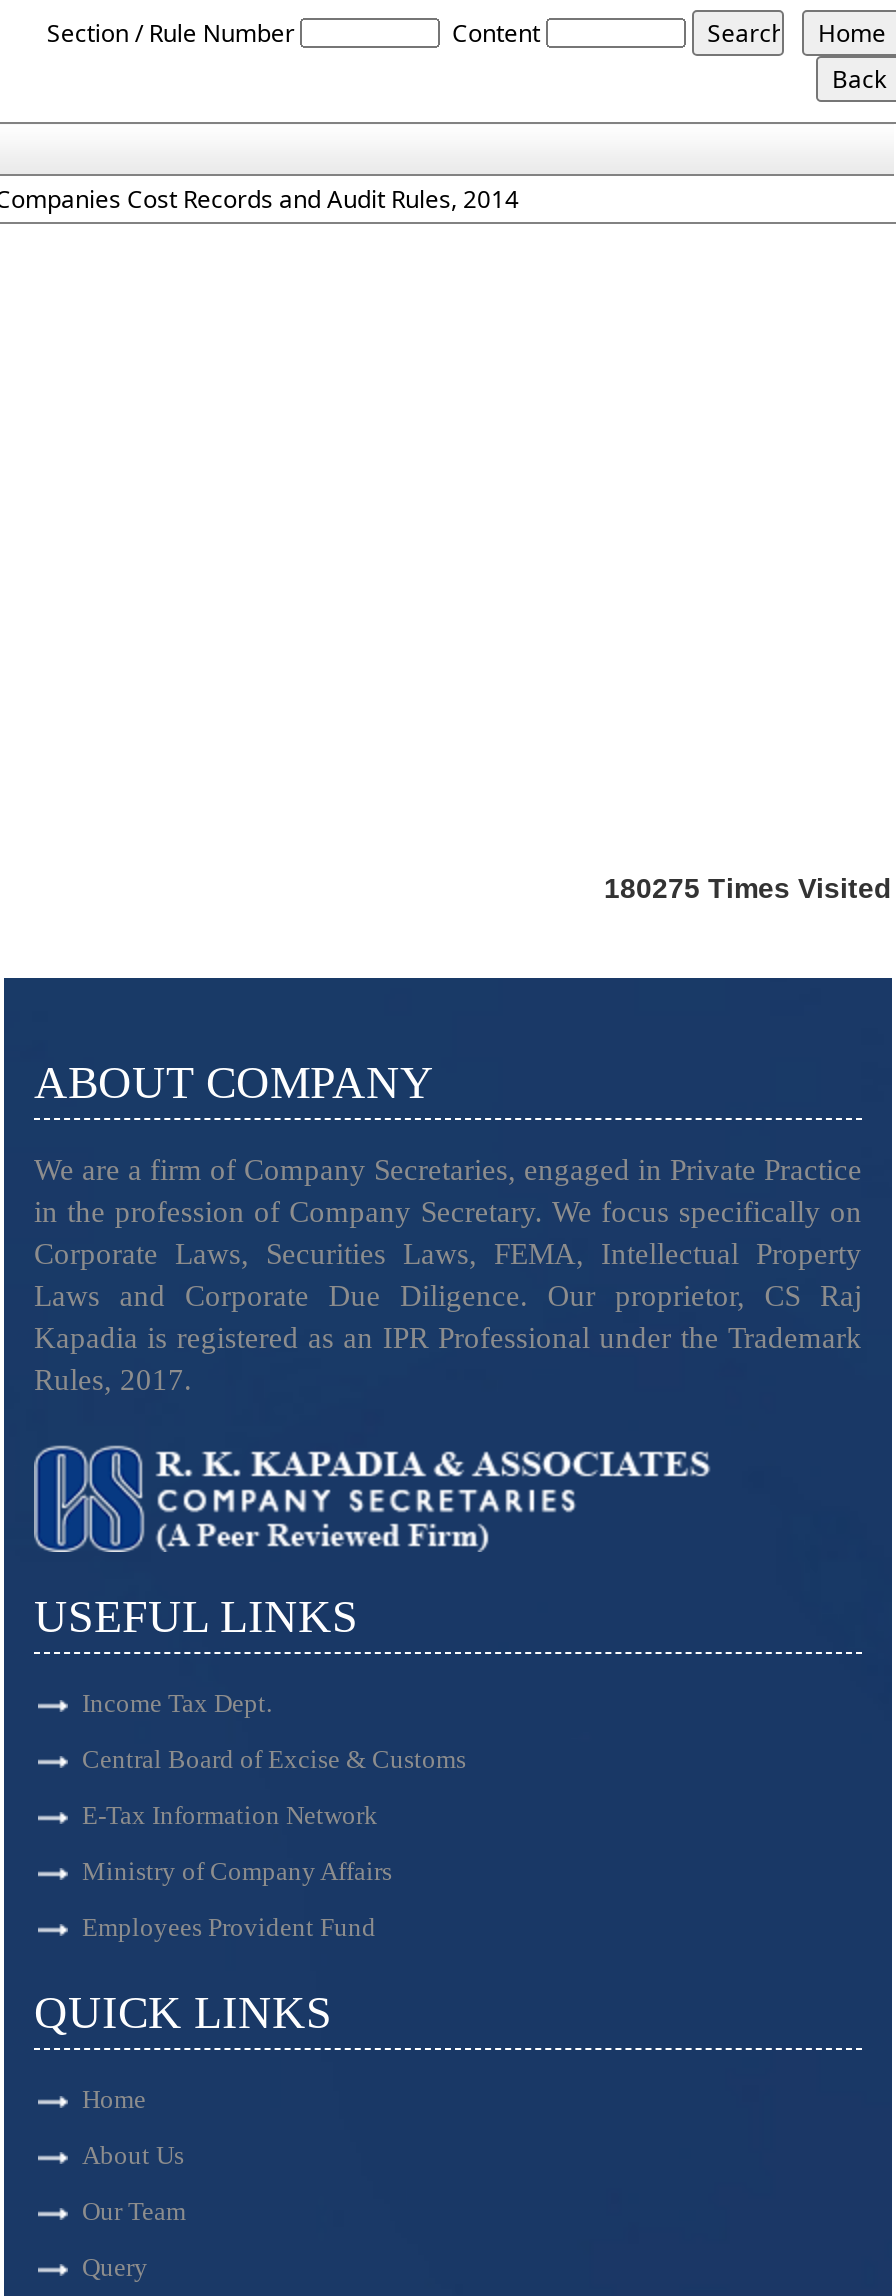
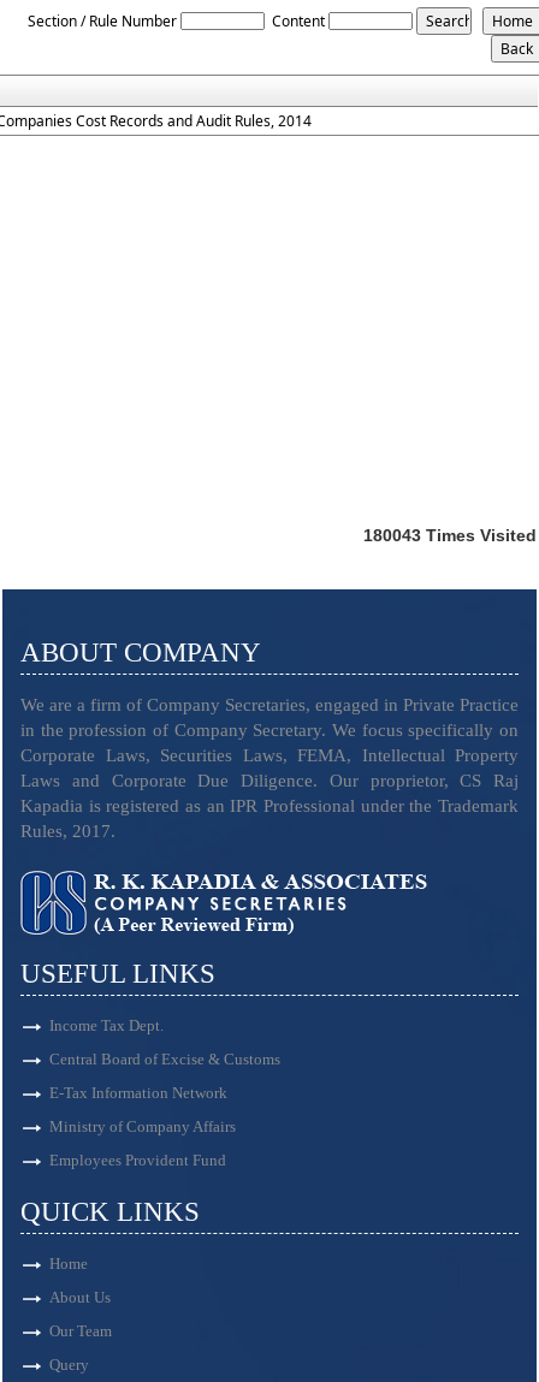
- 180275 Times Visited
+ 180043 Times Visited
